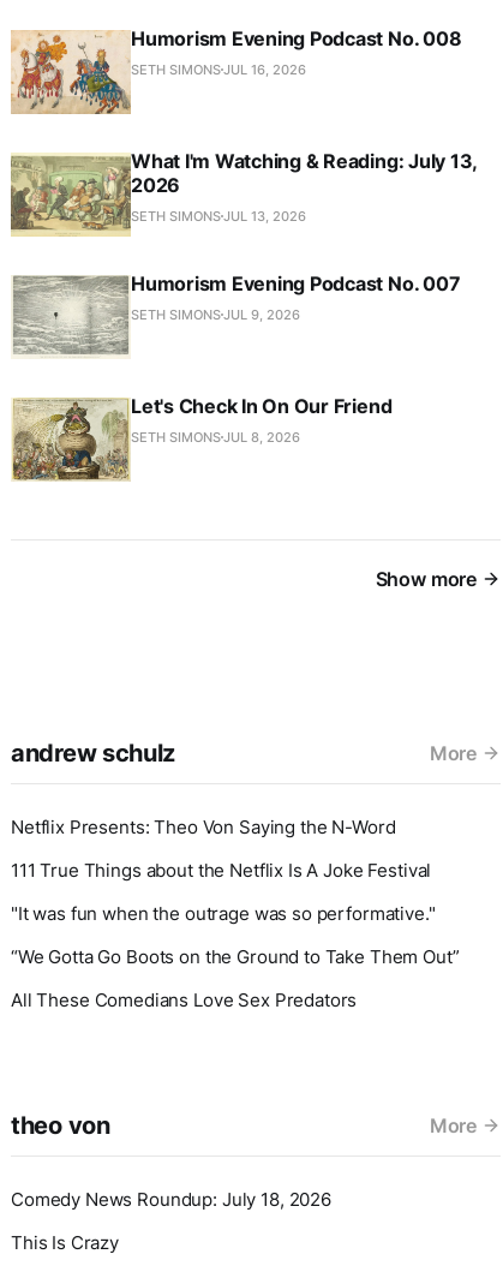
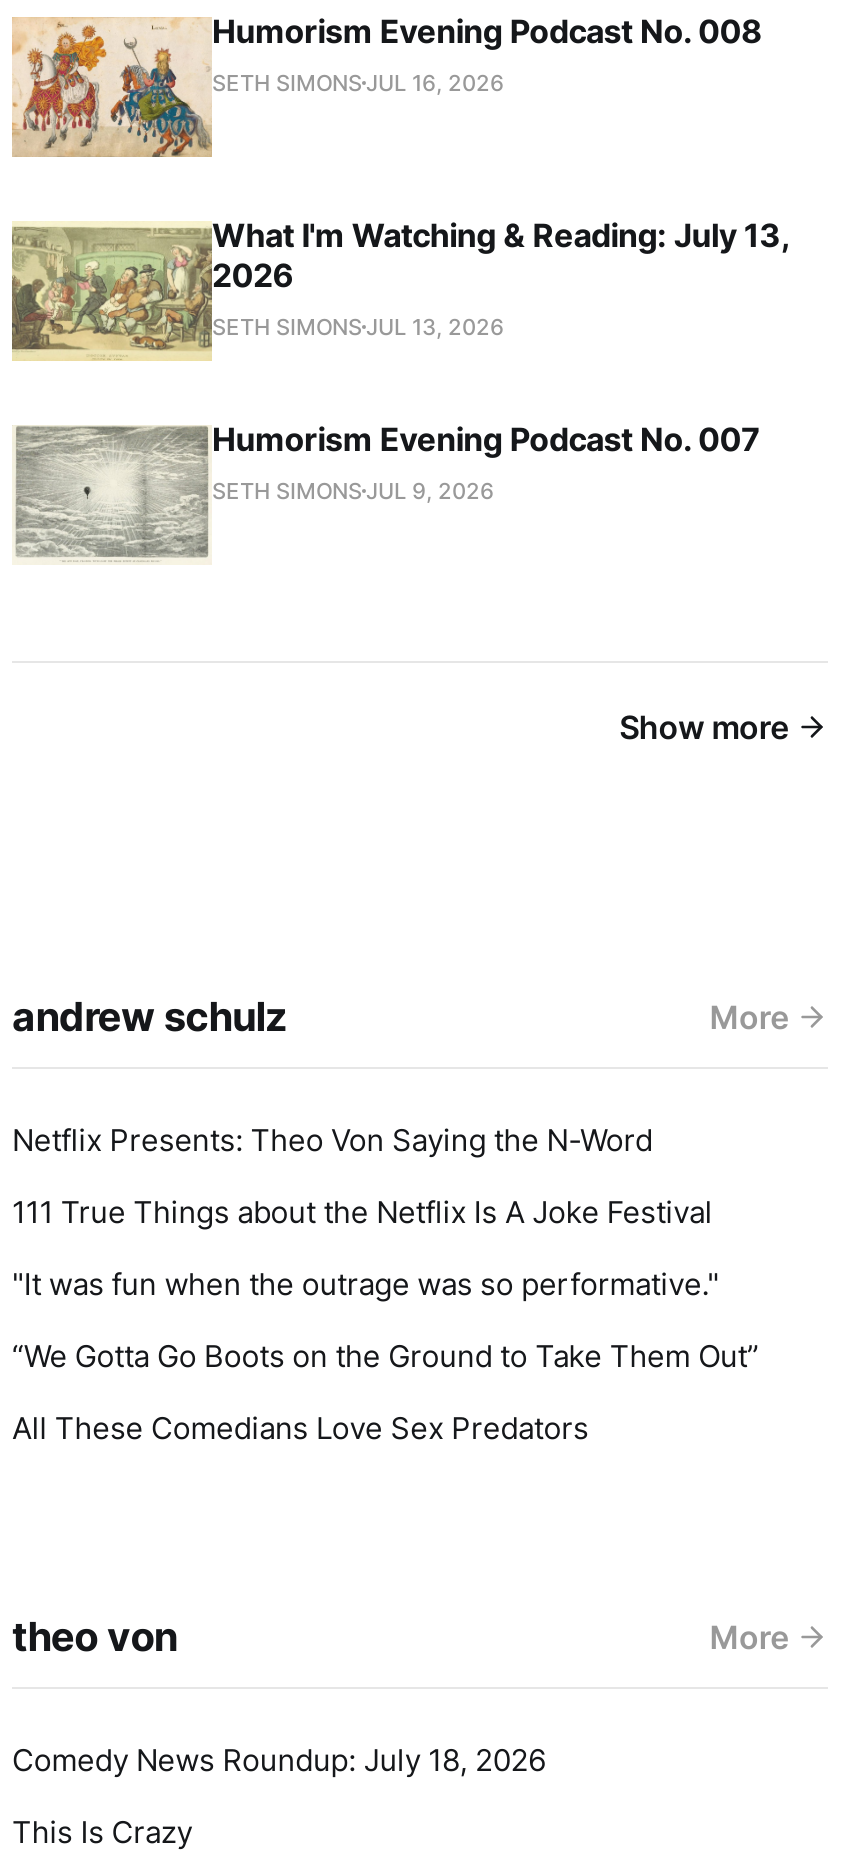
- [image]
- Let's Check In On Our Friend
- SETH SIMONS JUL 8, 2026
